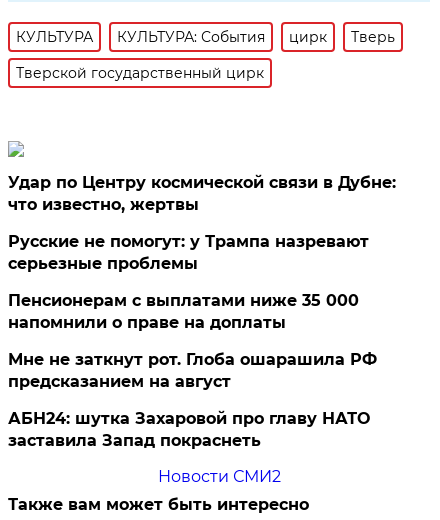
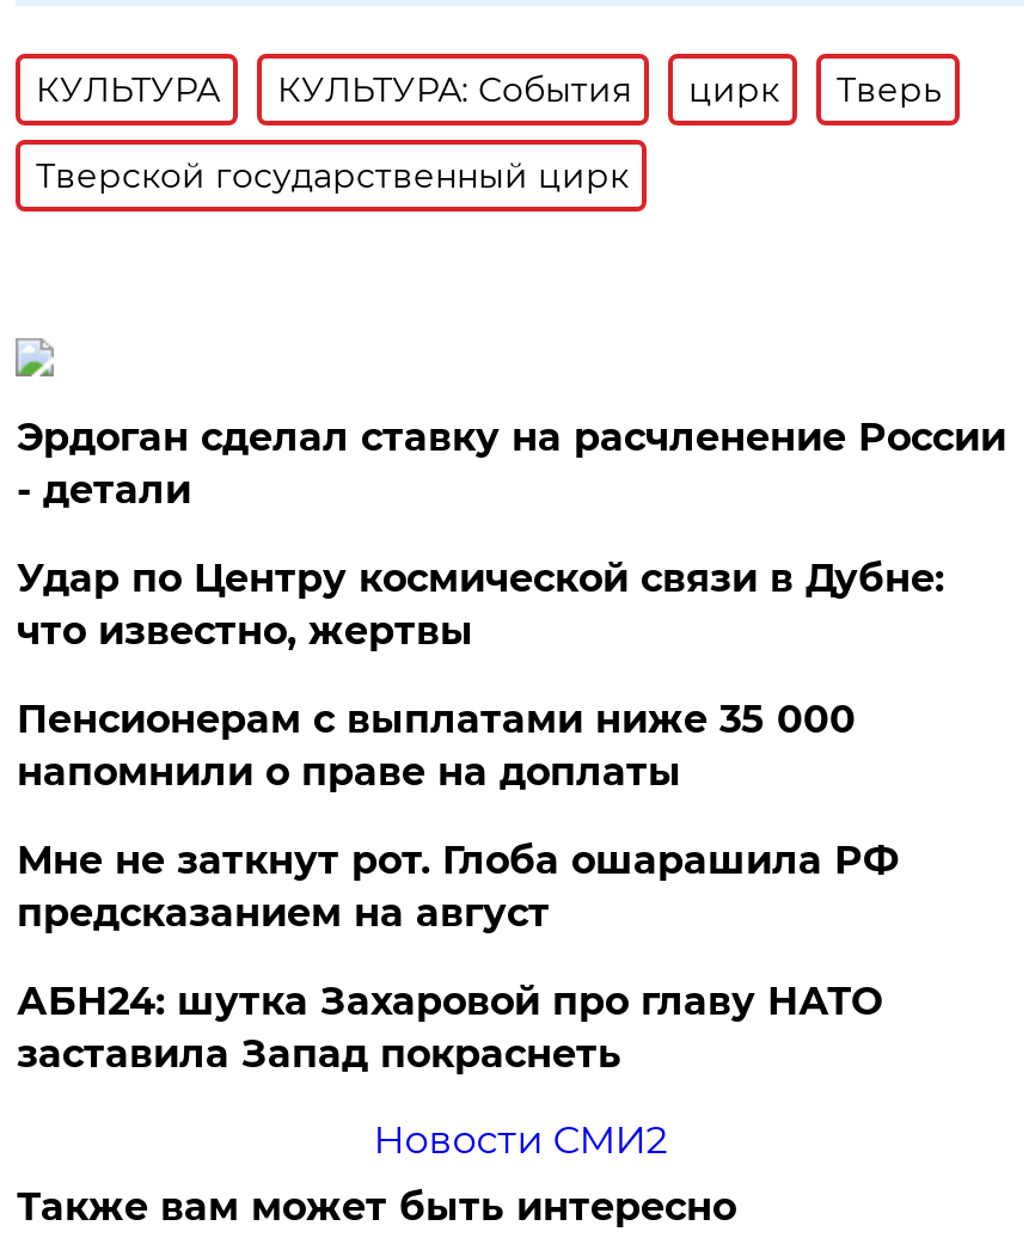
+ Эрдоган сделал ставку на расчленение России
+ - детали

moved down: Удар по Центру космической связи в Дубне: | что известно, жертвы

- Русские не помогут: у Трампа назревают
- серьезные проблемы
